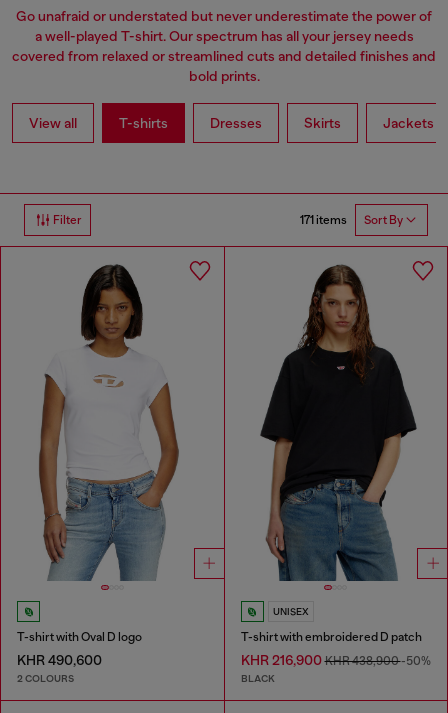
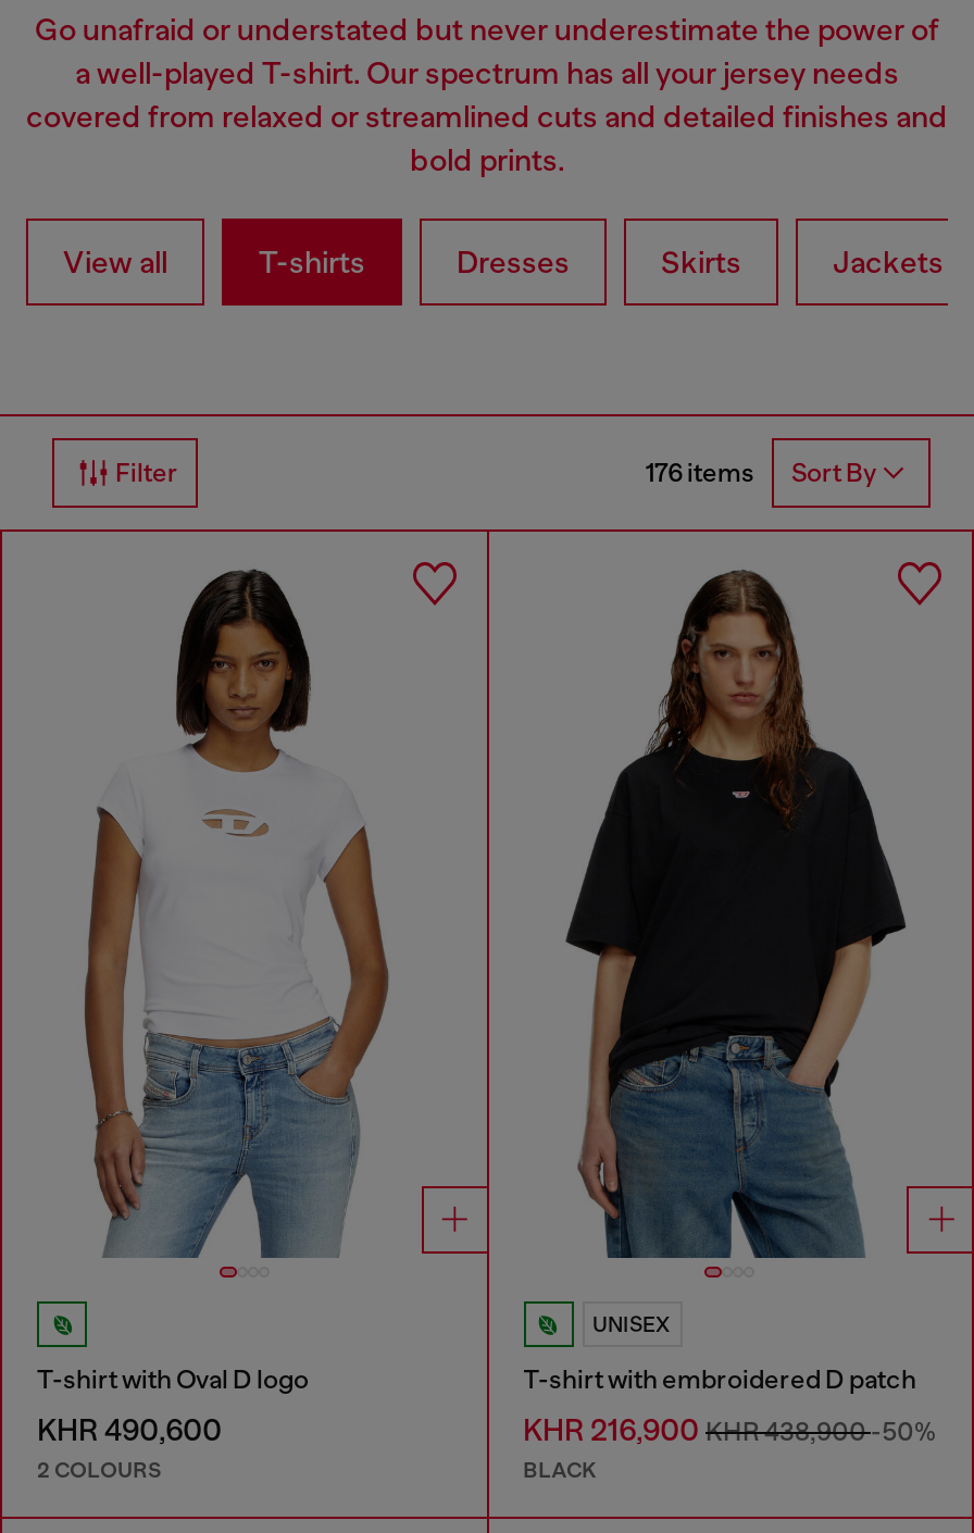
- 171 items Sort By
+ 176 items Sort By
